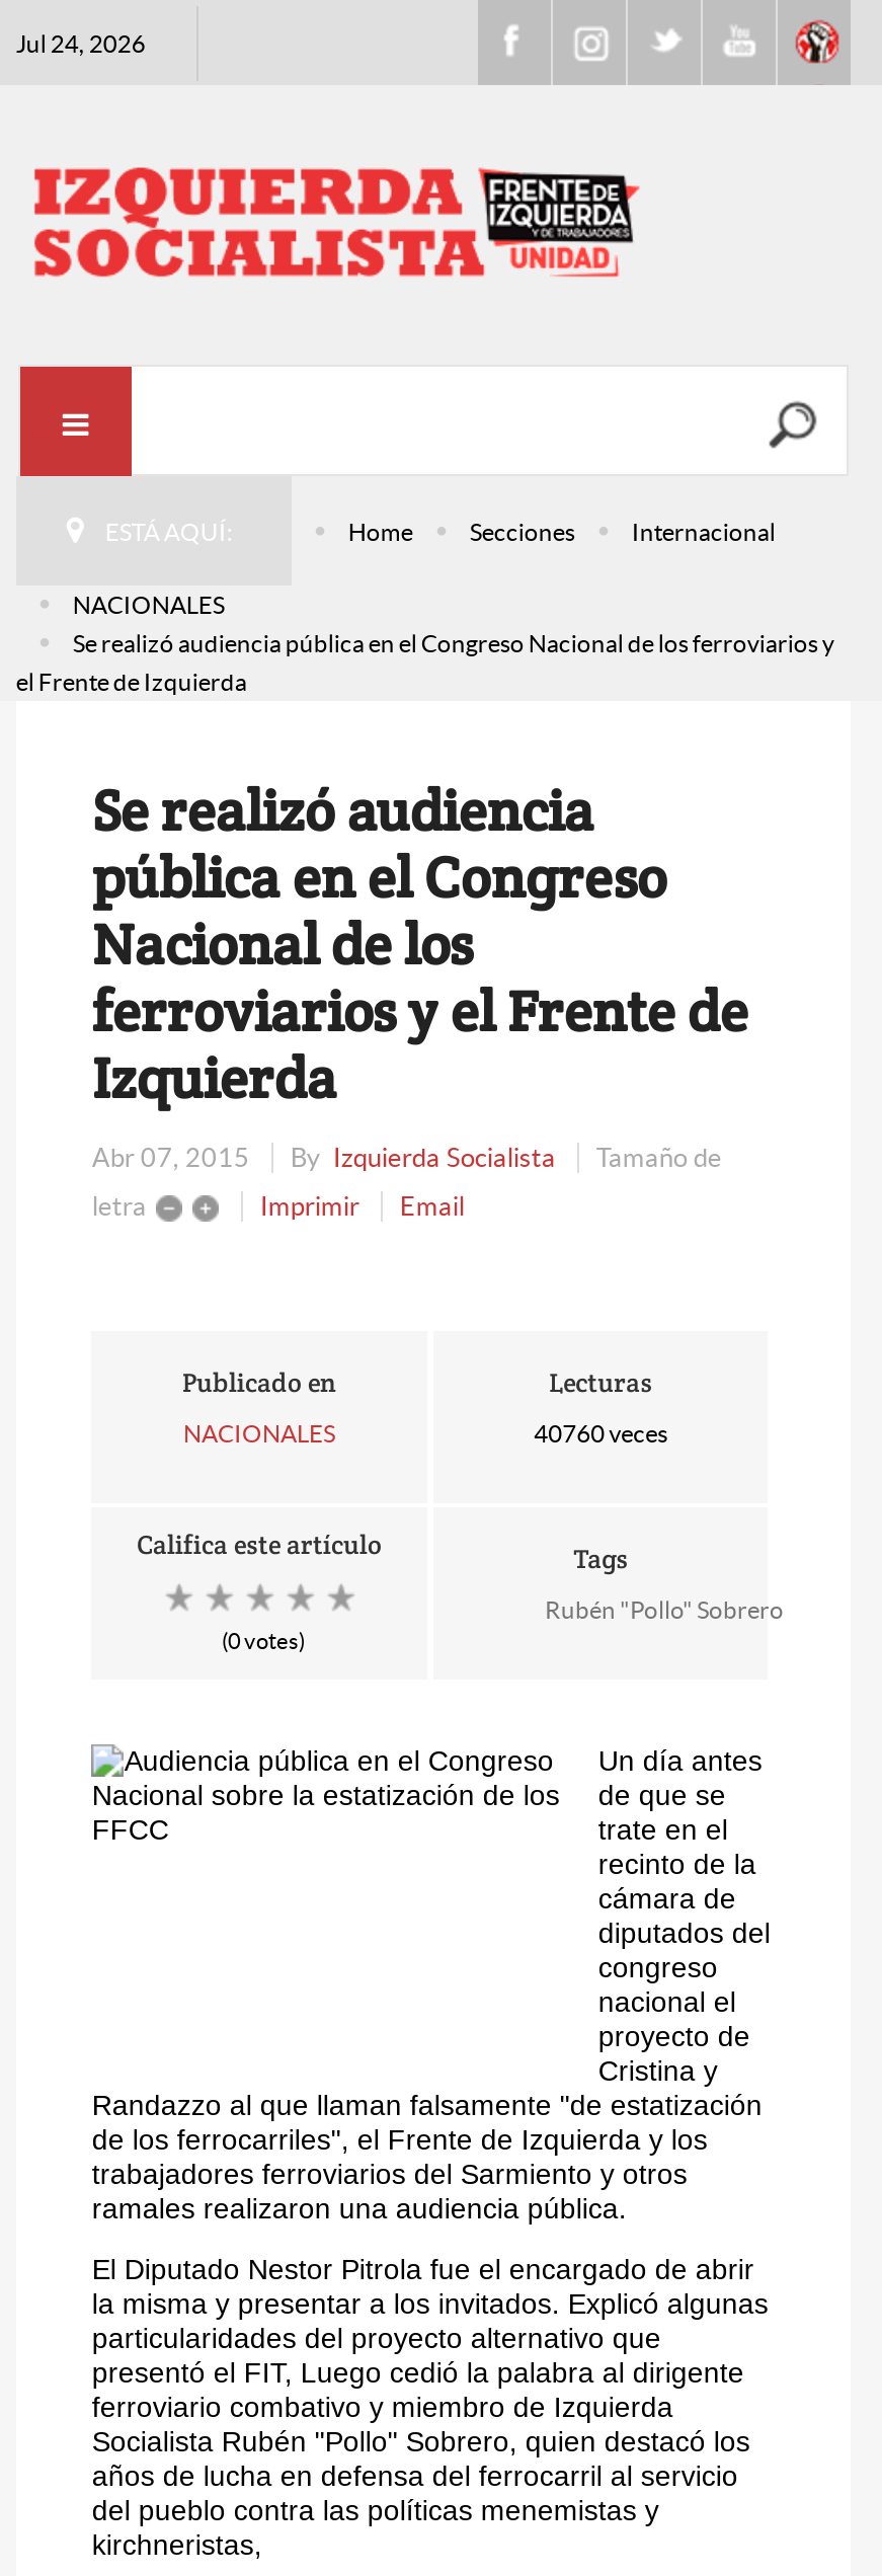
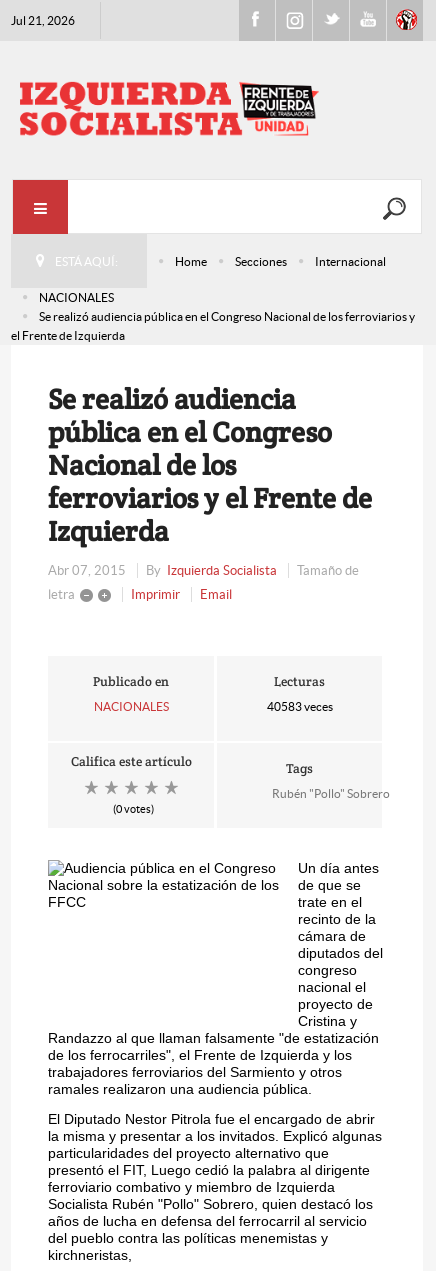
- Jul 24, 2026
+ Jul 21, 2026

- 40760 veces
+ 40583 veces
